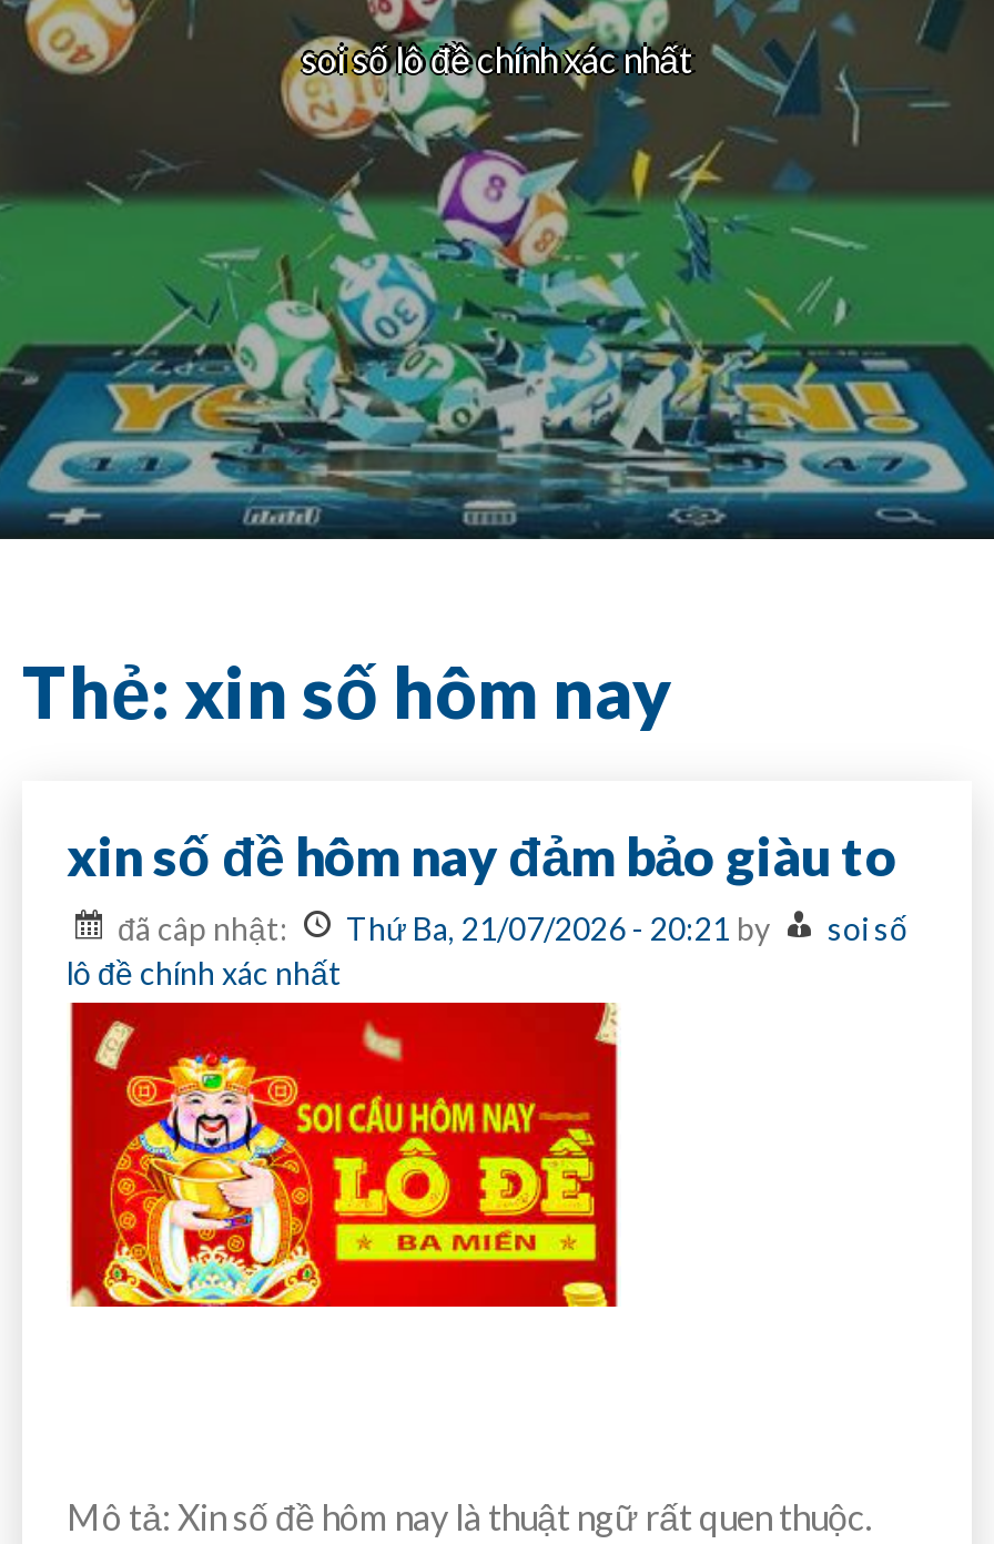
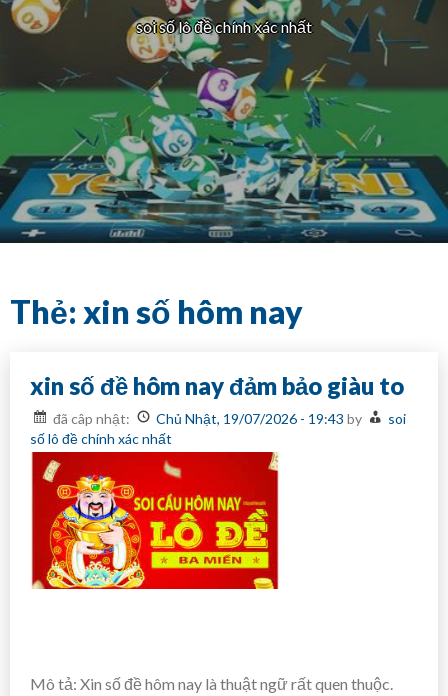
- Thứ Ba, 21/07/2026 - 20:21 by
- soi số
- lô đề chính xác nhất
+ Chủ Nhật, 19/07/2026 - 19:43 by
+ soi
+ số lô đề chính xác nhất
